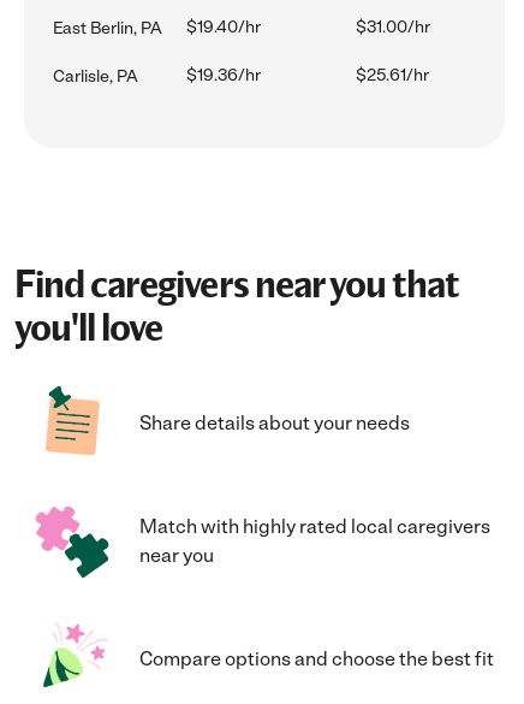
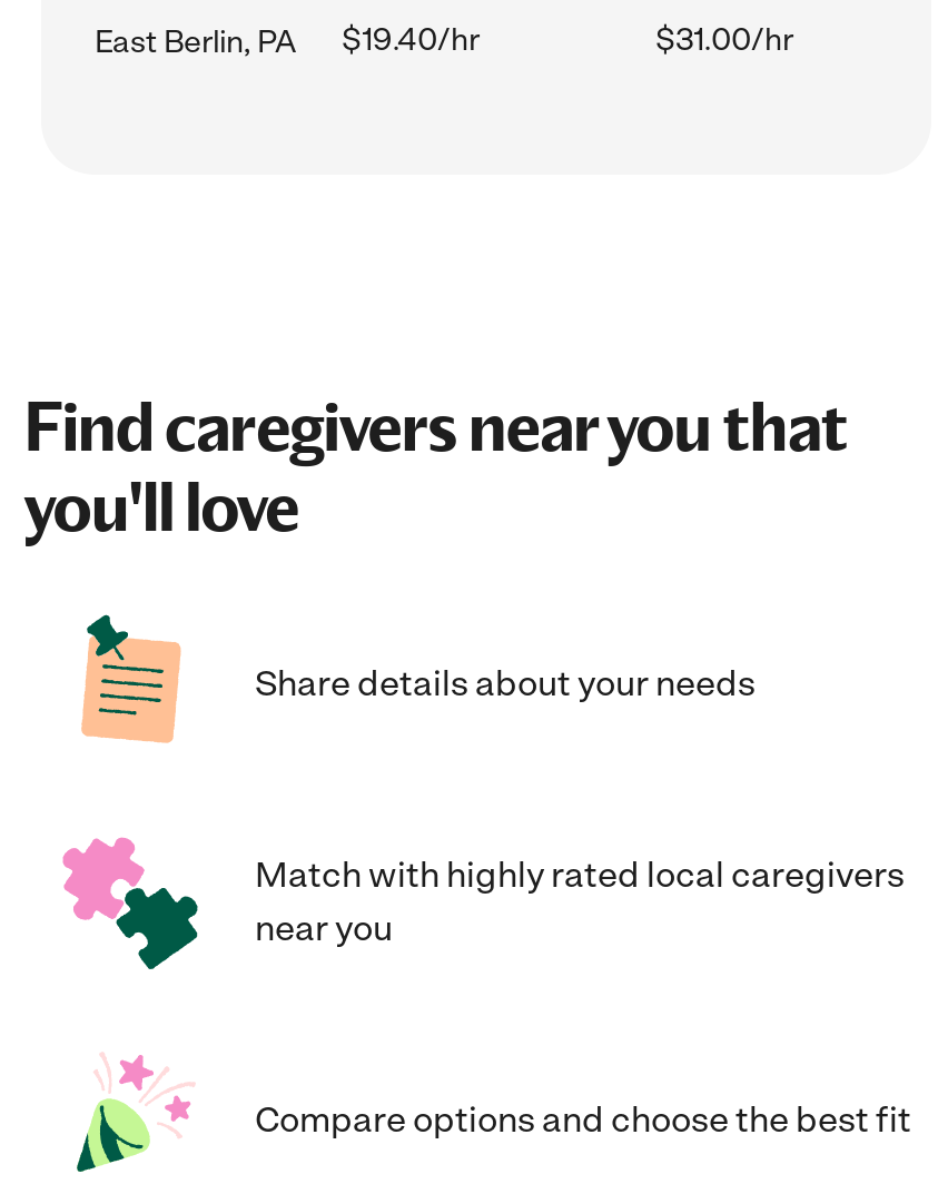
- Carlisle, PA
- $19.36/hr
- $25.61/hr
